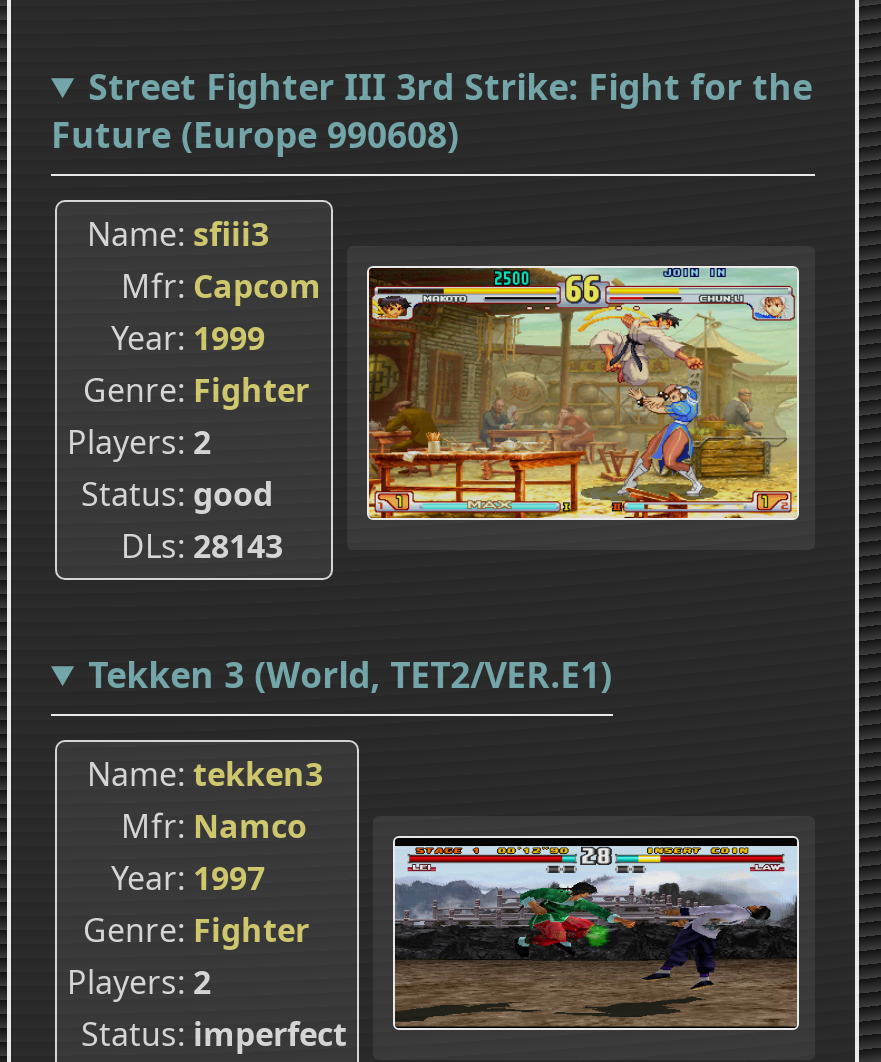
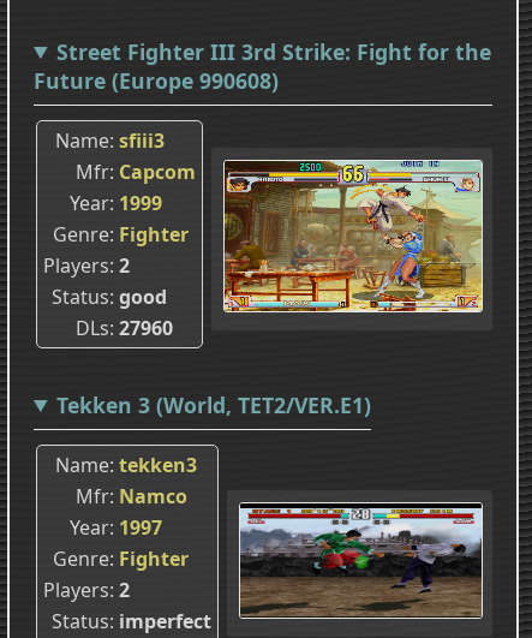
- DLs 28143
+ DLs 27960
